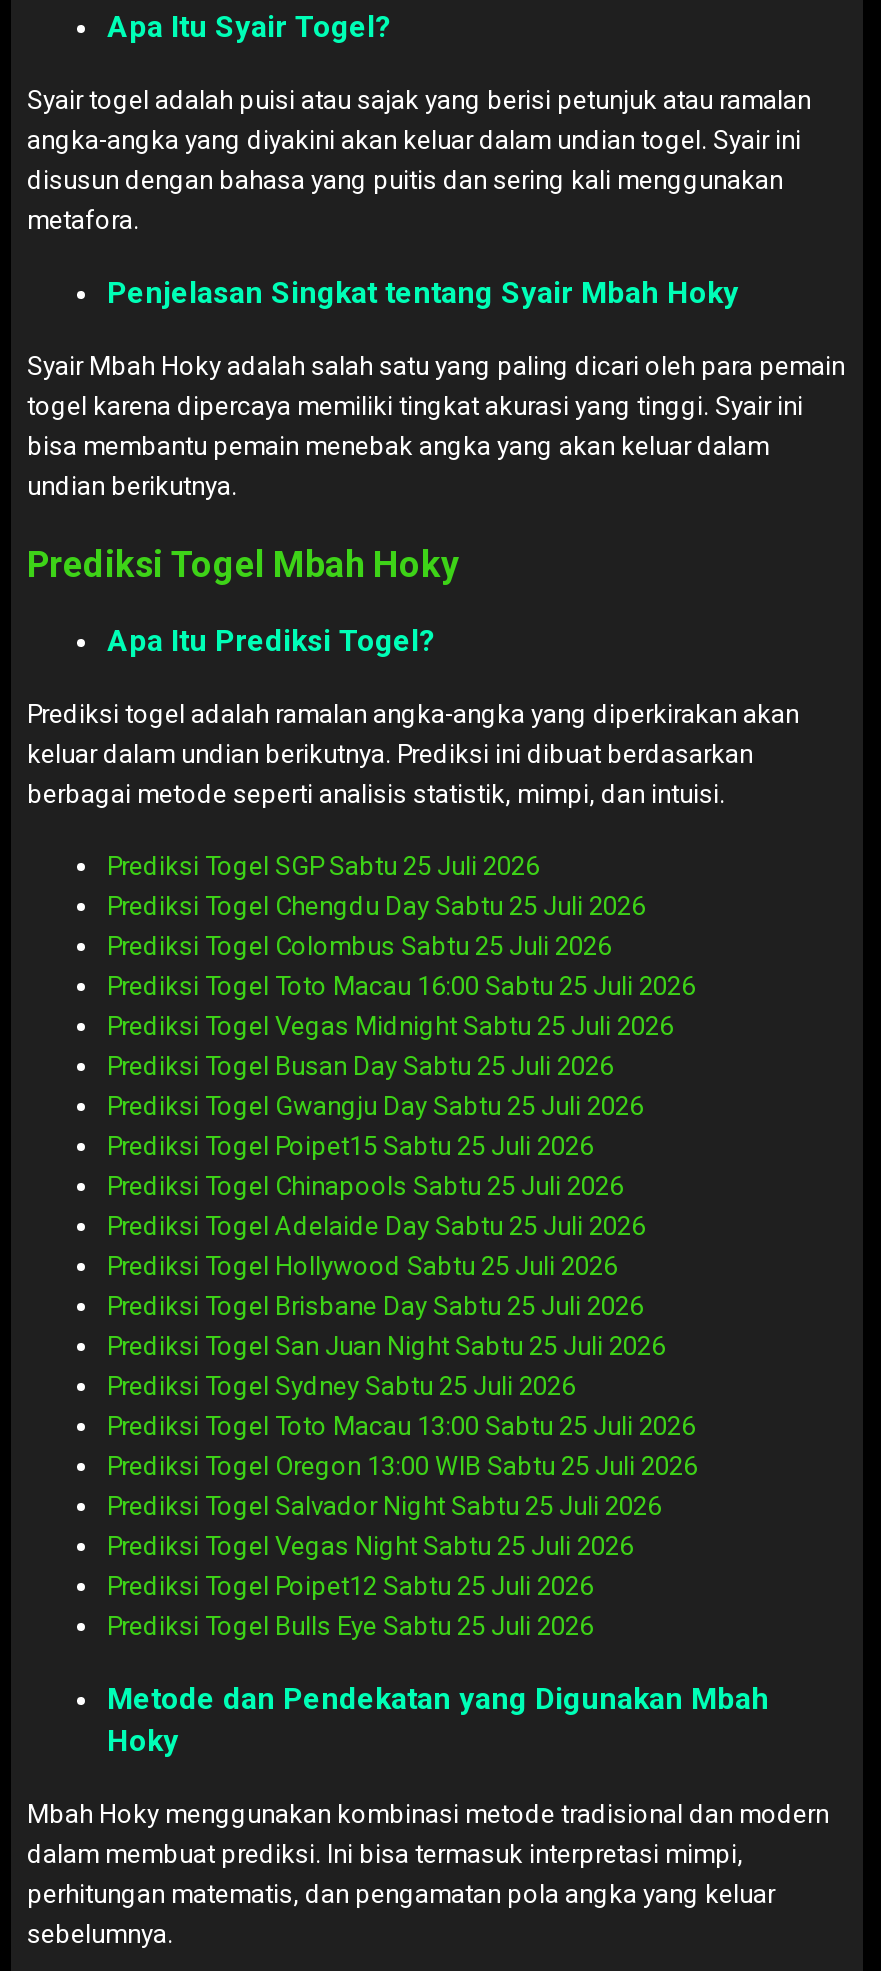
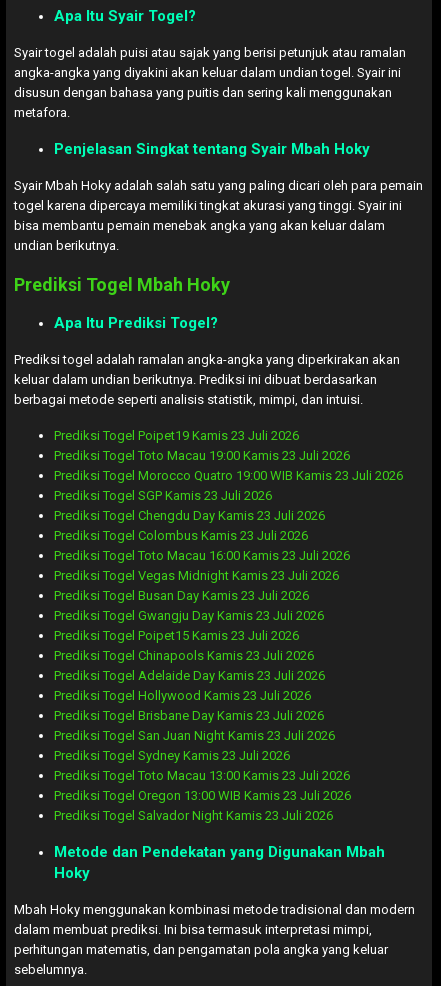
- Prediksi Togel SGP Sabtu 25 Juli 2026
- Prediksi Togel Chengdu Day Sabtu 25 Juli 2026
- Prediksi Togel Colombus Sabtu 25 Juli 2026
- Prediksi Togel Toto Macau 16:00 Sabtu 25 Juli 2026
- Prediksi Togel Vegas Midnight Sabtu 25 Juli 2026
- Prediksi Togel Busan Day Sabtu 25 Juli 2026
- Prediksi Togel Gwangju Day Sabtu 25 Juli 2026
- Prediksi Togel Poipet15 Sabtu 25 Juli 2026
- Prediksi Togel Chinapools Sabtu 25 Juli 2026
- Prediksi Togel Adelaide Day Sabtu 25 Juli 2026
- Prediksi Togel Hollywood Sabtu 25 Juli 2026
- Prediksi Togel Brisbane Day Sabtu 25 Juli 2026
- Prediksi Togel San Juan Night Sabtu 25 Juli 2026
- Prediksi Togel Sydney Sabtu 25 Juli 2026
- Prediksi Togel Toto Macau 13:00 Sabtu 25 Juli 2026
- Prediksi Togel Oregon 13:00 WIB Sabtu 25 Juli 2026
- Prediksi Togel Salvador Night Sabtu 25 Juli 2026
- Prediksi Togel Vegas Night Sabtu 25 Juli 2026
- Prediksi Togel Poipet12 Sabtu 25 Juli 2026
- Prediksi Togel Bulls Eye Sabtu 25 Juli 2026
+ Prediksi Togel Poipet19 Kamis 23 Juli 2026
+ Prediksi Togel Toto Macau 19:00 Kamis 23 Juli 2026
+ Prediksi Togel Morocco Quatro 19:00 WIB Kamis 23 Juli 2026
+ Prediksi Togel SGP Kamis 23 Juli 2026
+ Prediksi Togel Chengdu Day Kamis 23 Juli 2026
+ Prediksi Togel Colombus Kamis 23 Juli 2026
+ Prediksi Togel Toto Macau 16:00 Kamis 23 Juli 2026
+ Prediksi Togel Vegas Midnight Kamis 23 Juli 2026
+ Prediksi Togel Busan Day Kamis 23 Juli 2026
+ Prediksi Togel Gwangju Day Kamis 23 Juli 2026
+ Prediksi Togel Poipet15 Kamis 23 Juli 2026
+ Prediksi Togel Chinapools Kamis 23 Juli 2026
+ Prediksi Togel Adelaide Day Kamis 23 Juli 2026
+ Prediksi Togel Hollywood Kamis 23 Juli 2026
+ Prediksi Togel Brisbane Day Kamis 23 Juli 2026
+ Prediksi Togel San Juan Night Kamis 23 Juli 2026
+ Prediksi Togel Sydney Kamis 23 Juli 2026
+ Prediksi Togel Toto Macau 13:00 Kamis 23 Juli 2026
+ Prediksi Togel Oregon 13:00 WIB Kamis 23 Juli 2026
+ Prediksi Togel Salvador Night Kamis 23 Juli 2026
